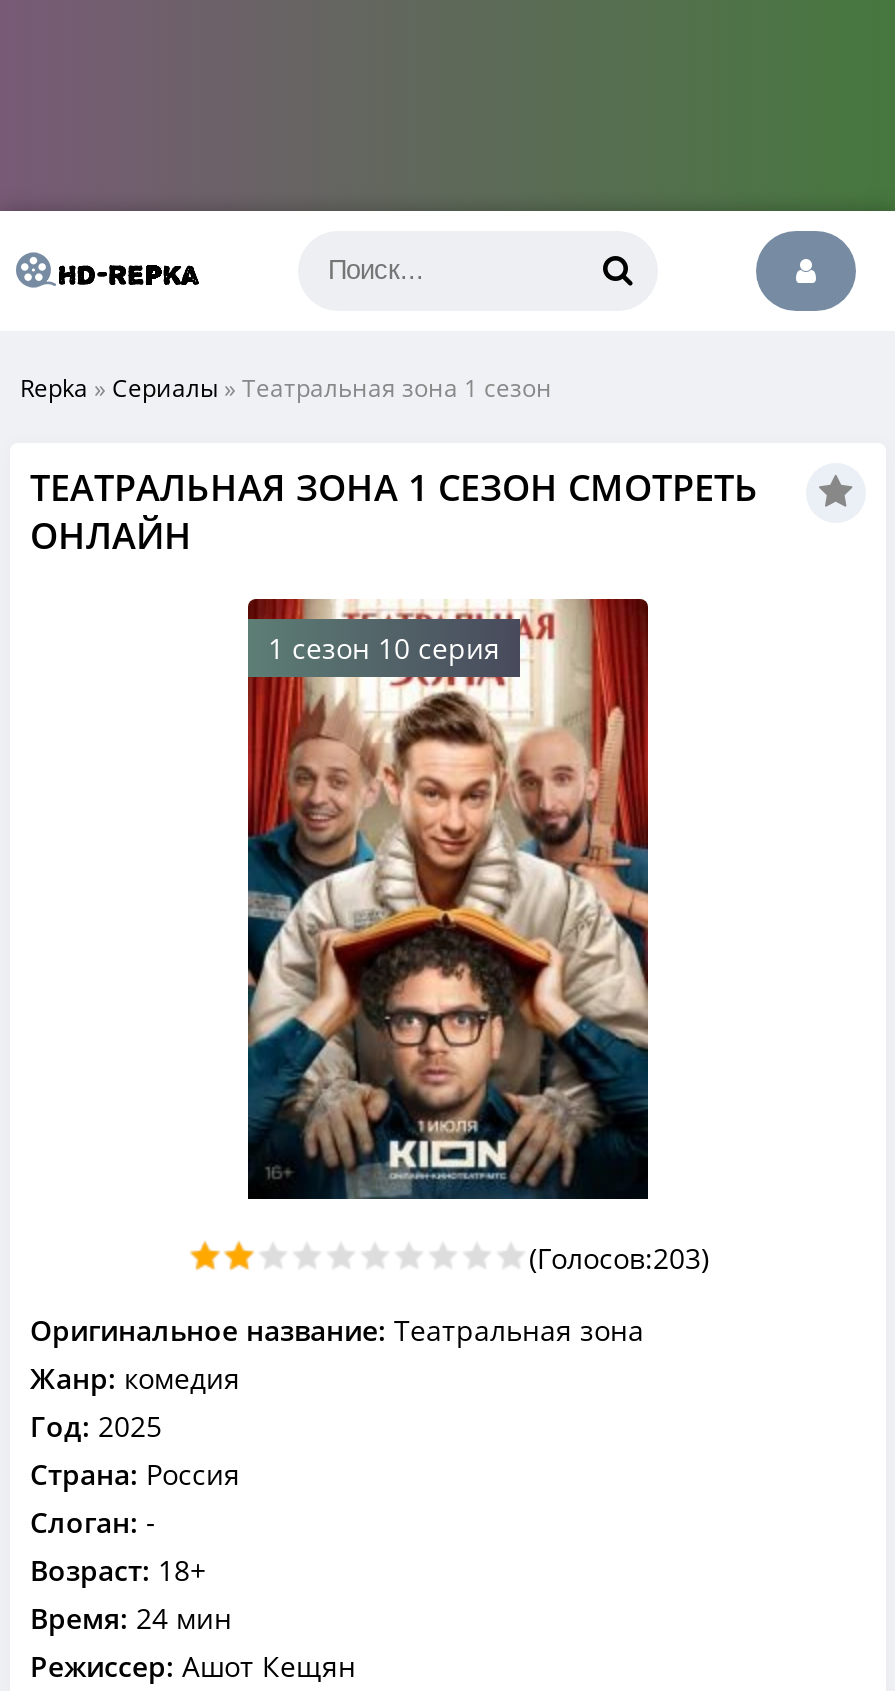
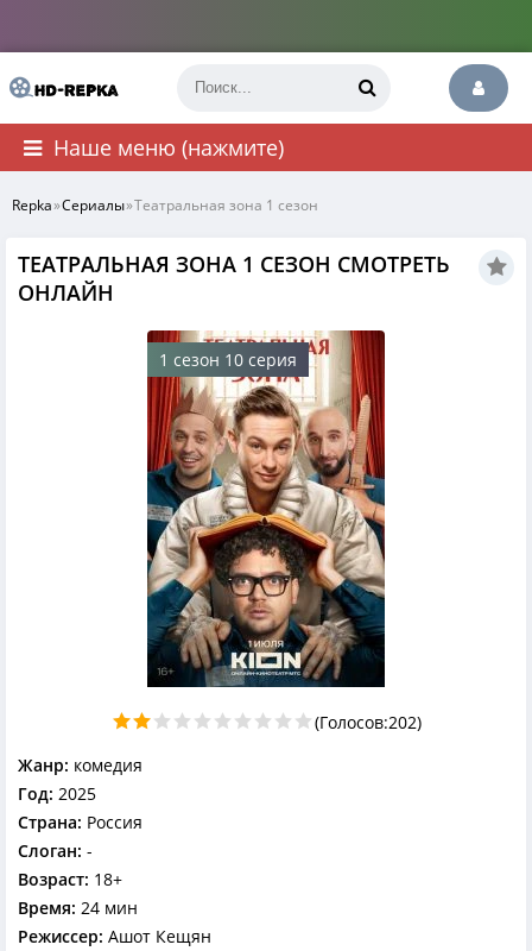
+ Наше меню (нажмите)

moved down: [image] | ТЕАТРАЛЬНАЯ ЗОНА 1 СЕЗОН СМОТРЕТЬ | ОНЛАЙН | 1 сезон 10 серия

- (Голосов:203)
- Оригинальное название: Театральная зона
+ (Голосов:202)
